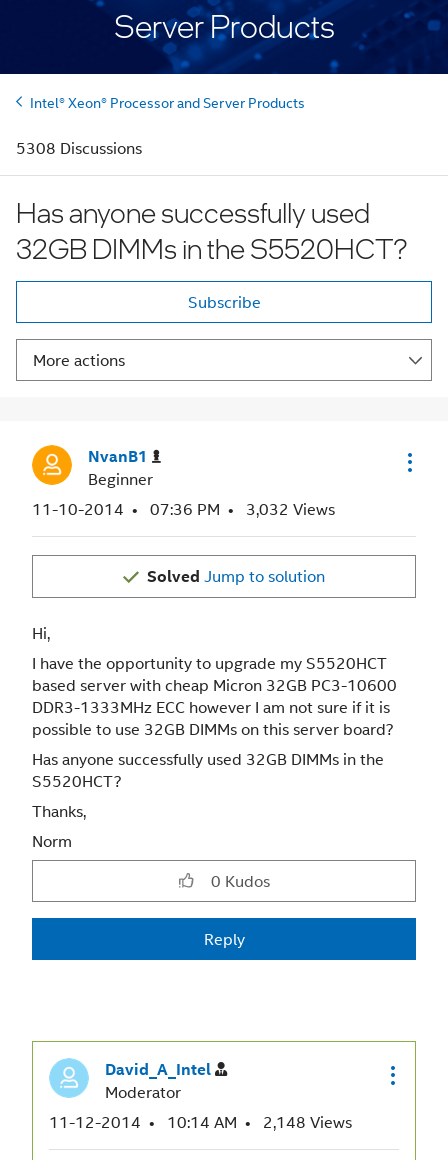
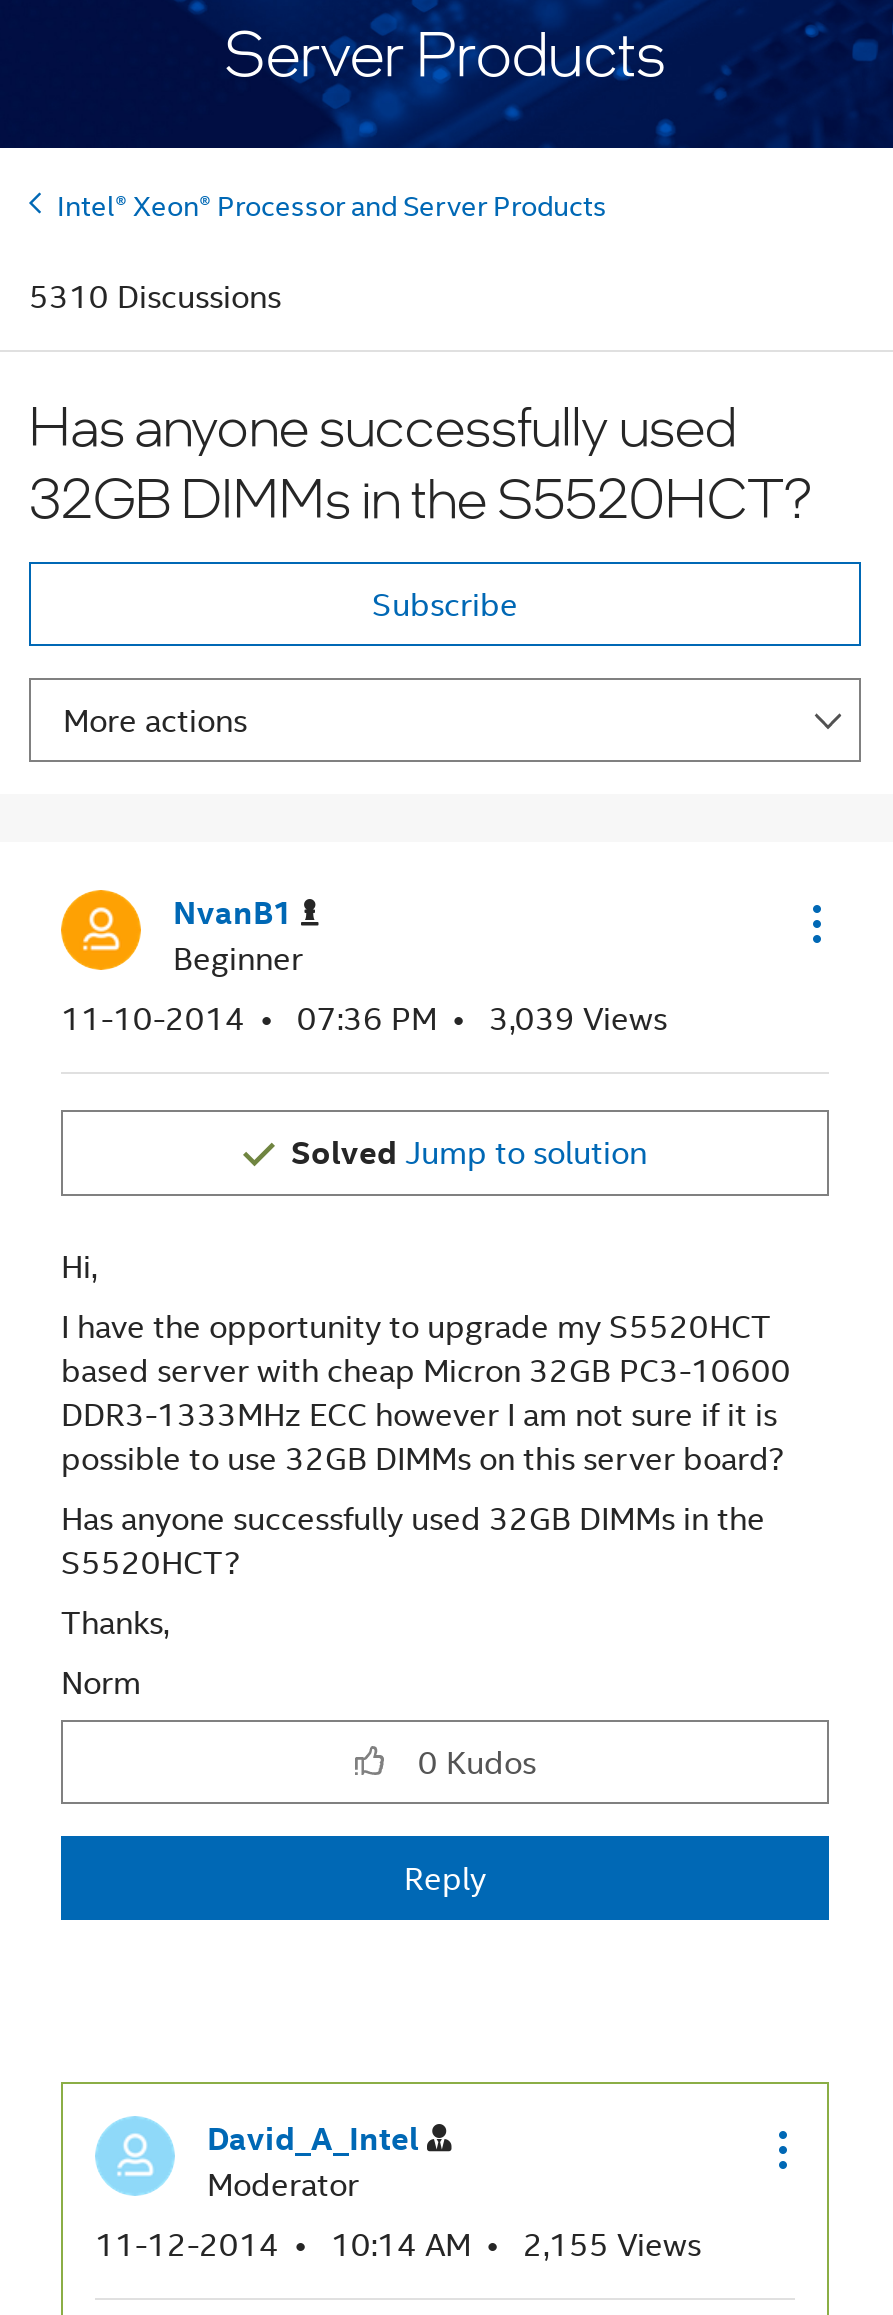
- 5308 Discussions
+ 5310 Discussions

- 11-10-2014 07:36 PM 3,032 Views
+ 11-10-2014 07:36 PM 3,039 Views

- 11-12-2014 10:14 AM 2,148 Views
+ 11-12-2014 10:14 AM 2,155 Views
